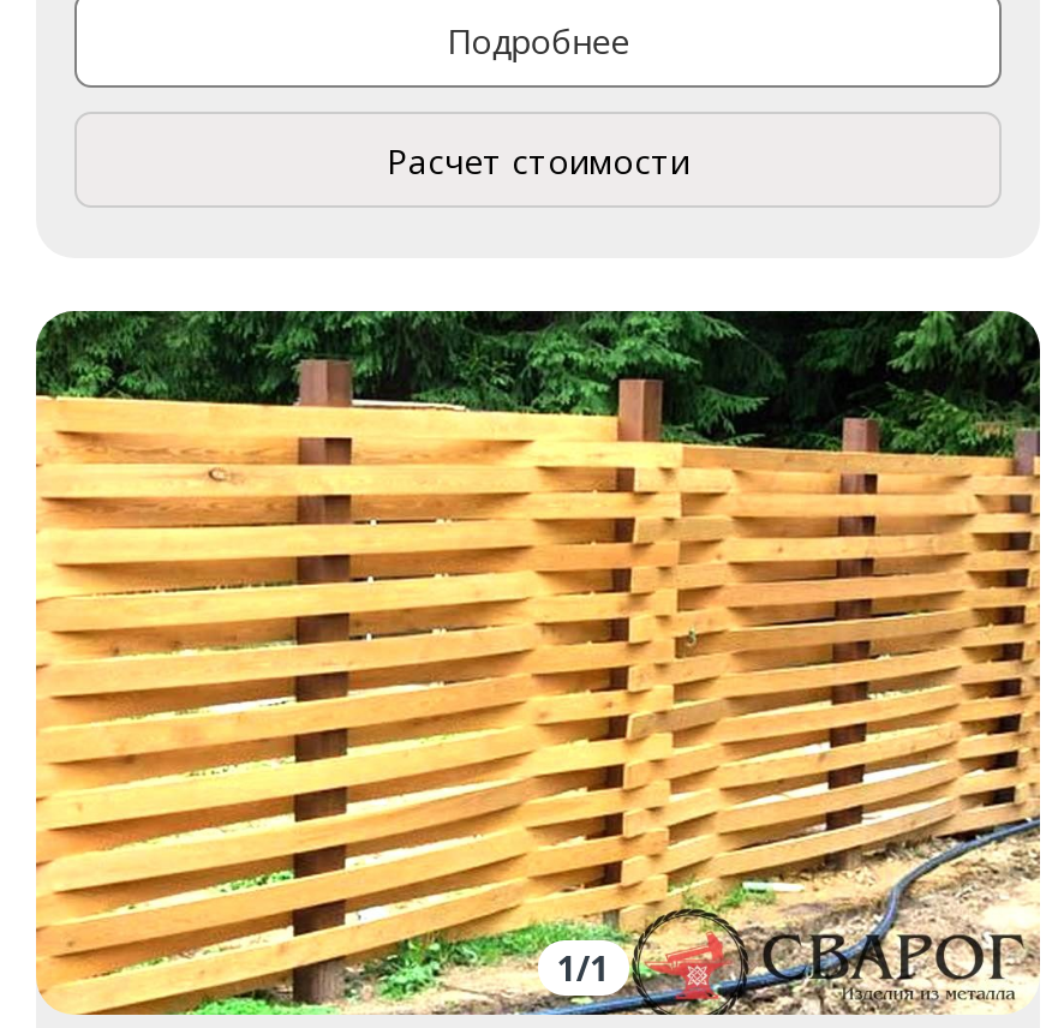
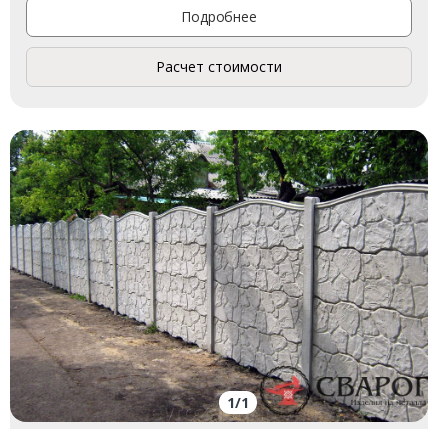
- [image]
+ [image]
